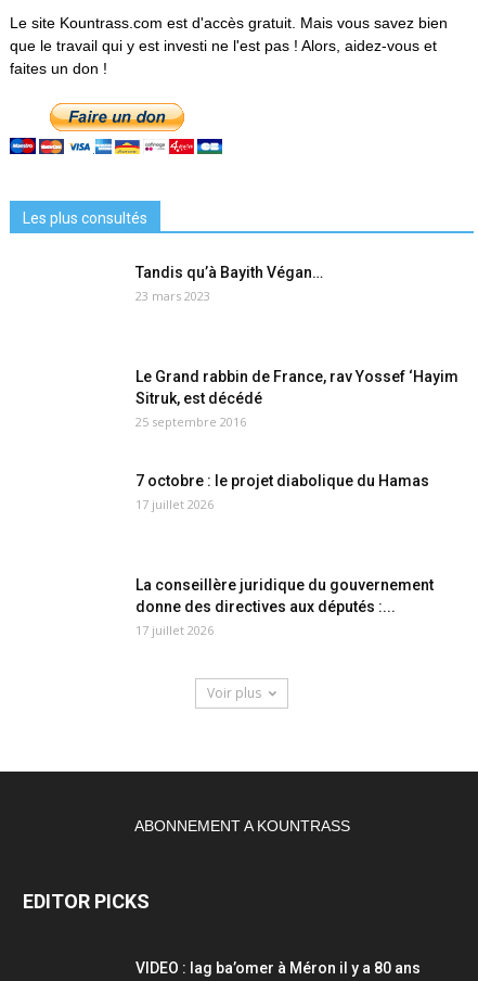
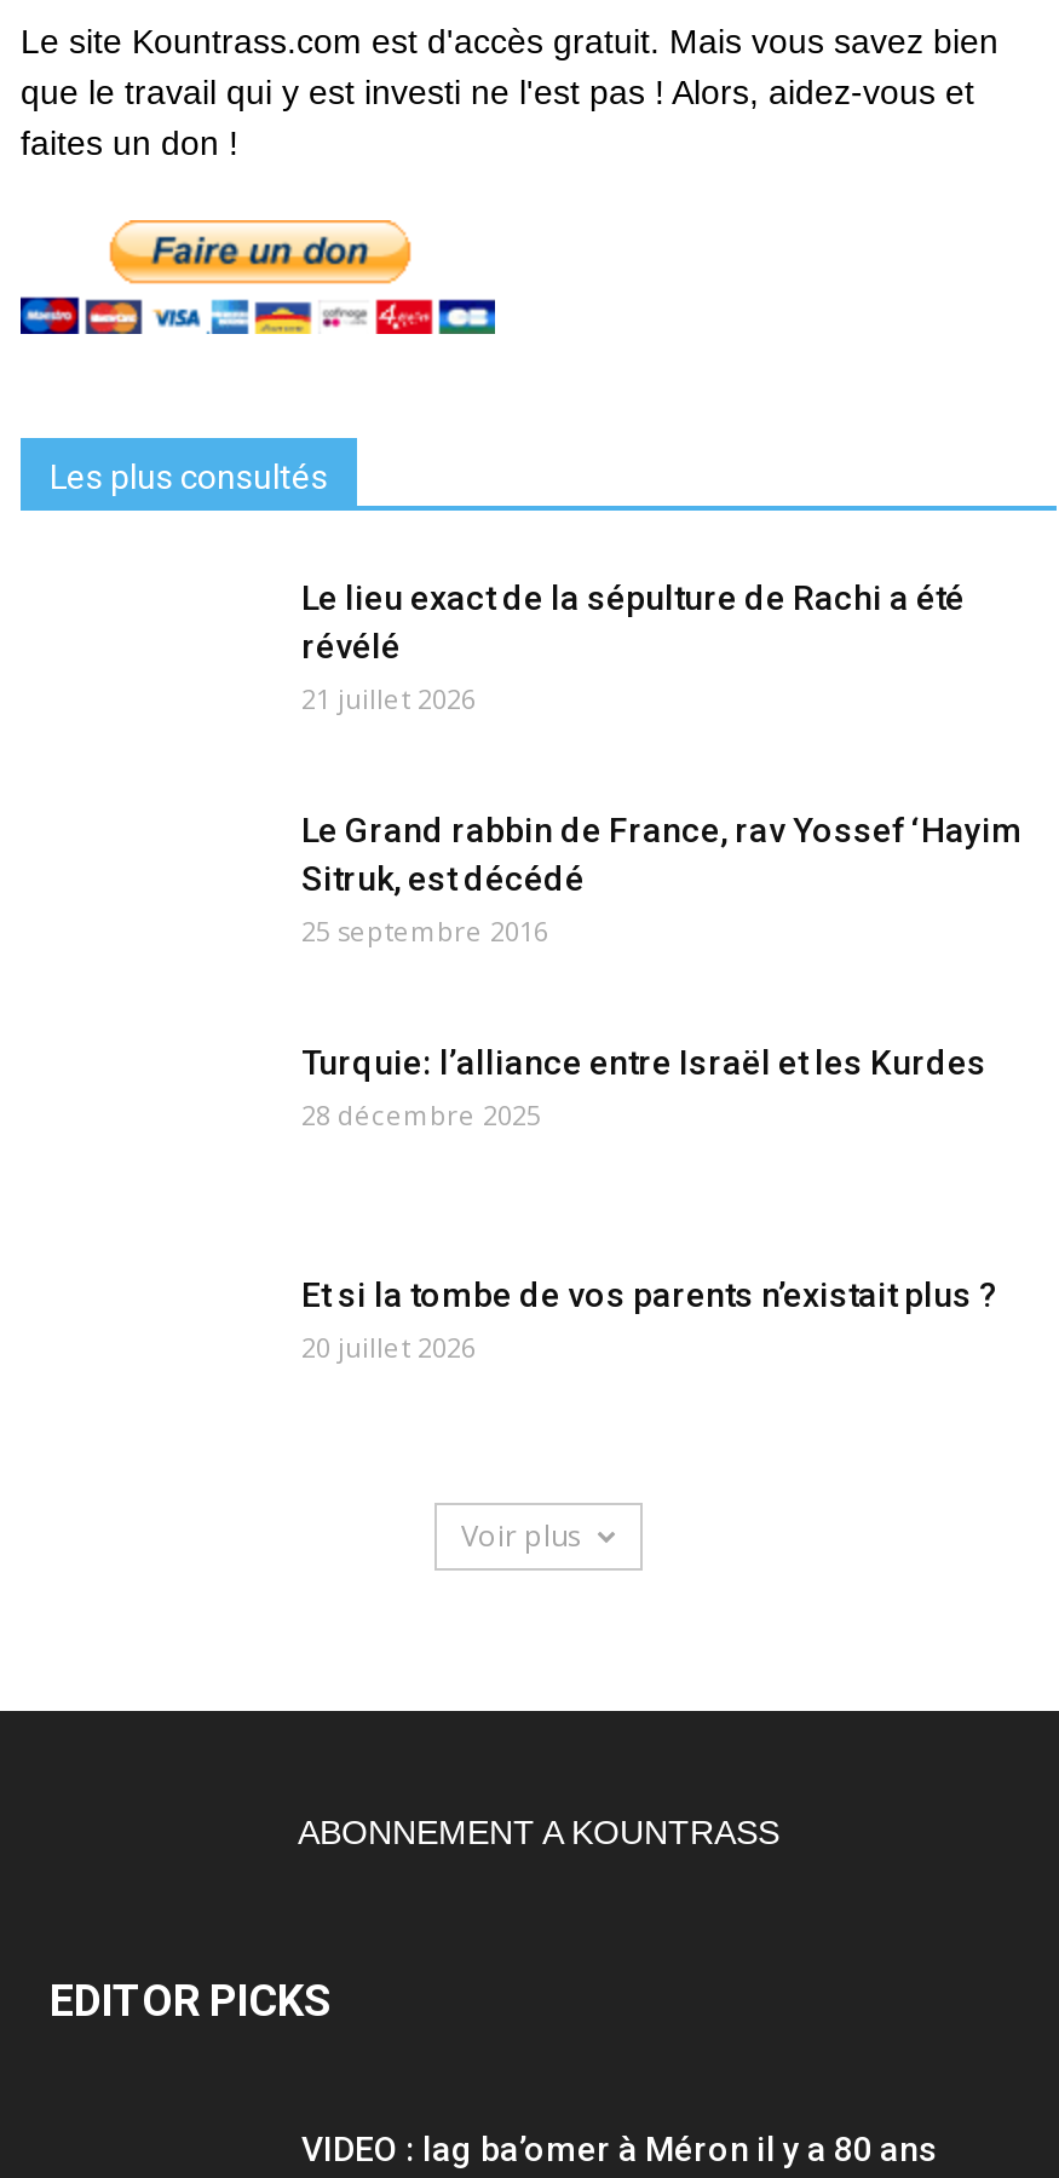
- Tandis qu’à Bayith Végan…
- 23 mars 2023
+ Le lieu exact de la sépulture de Rachi a été
+ révélé
+ 21 juillet 2026

- 7 octobre : le projet diabolique du Hamas
- 17 juillet 2026
+ Turquie: l’alliance entre Israël et les Kurdes
+ 28 décembre 2025

- La conseillère juridique du gouvernement
- donne des directives aux députés :...
- 17 juillet 2026
+ Et si la tombe de vos parents n’existait plus ?
+ 20 juillet 2026
